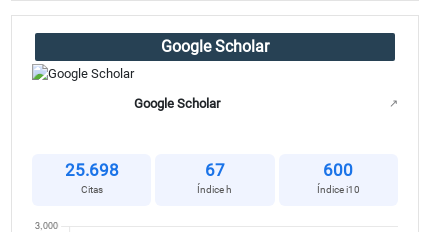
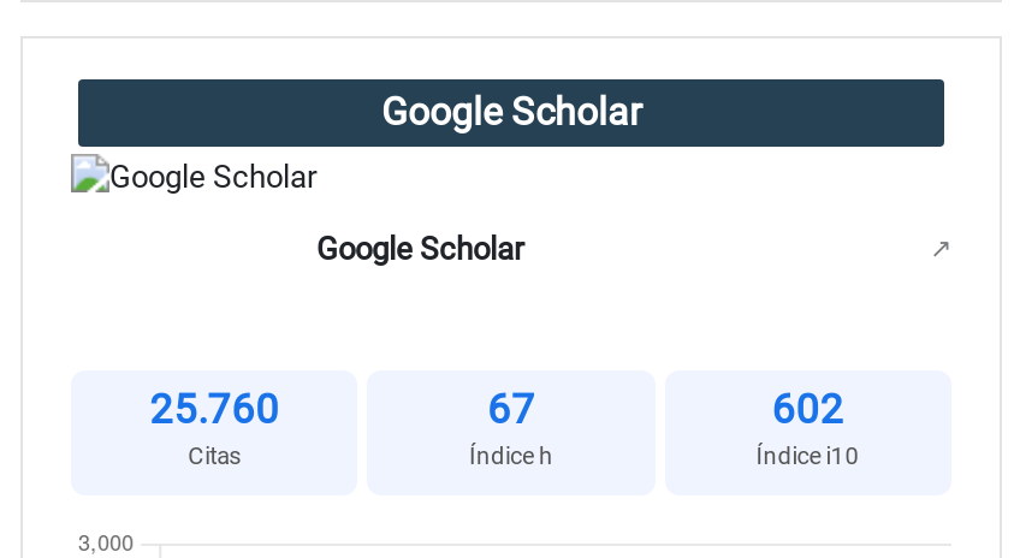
- 25.698
+ 25.760

- 600
+ 602
